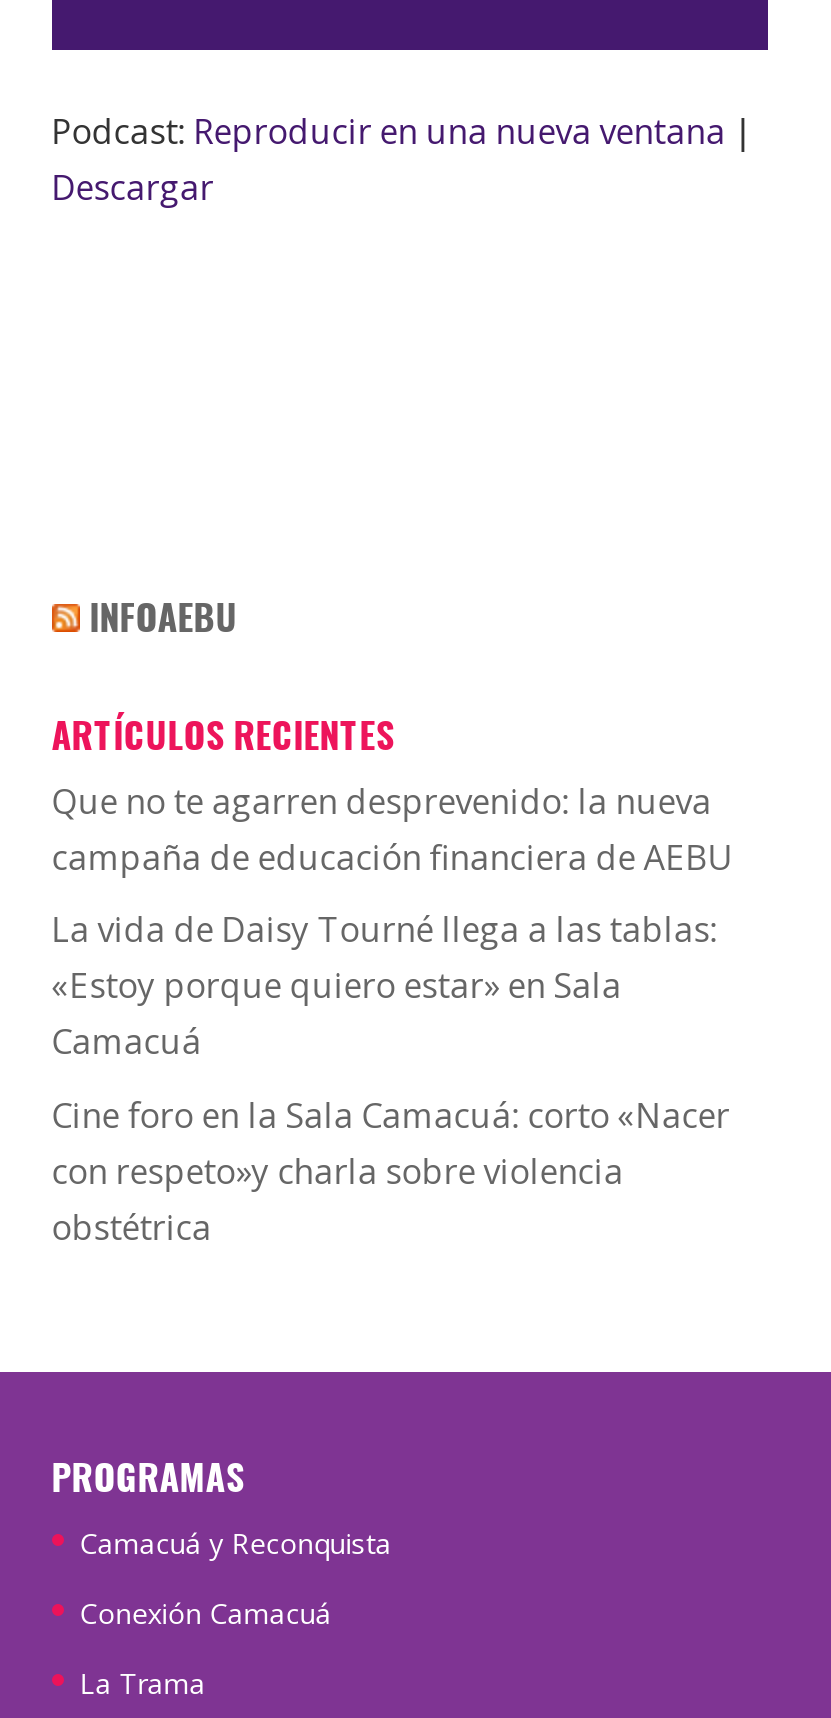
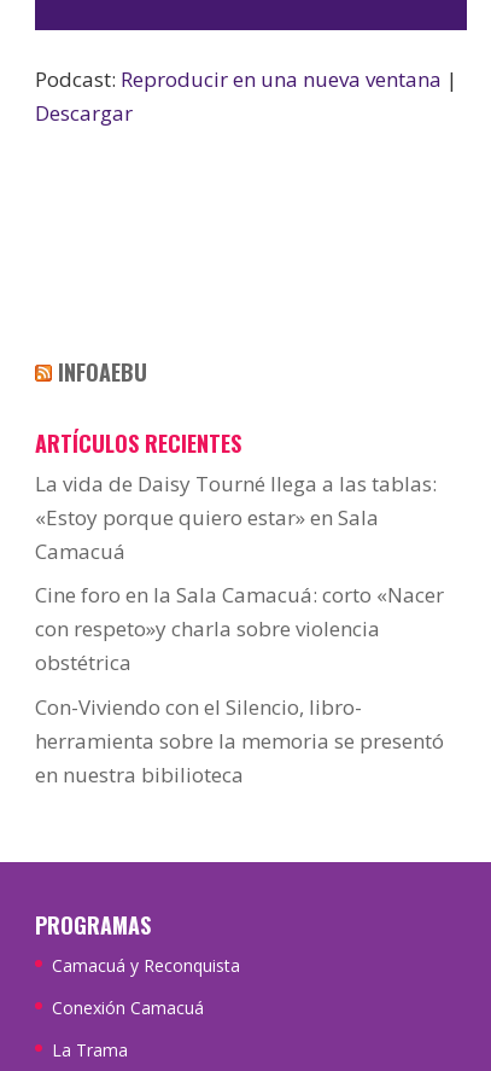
- Que no te agarren desprevenido: la nueva
- campaña de educación financiera de AEBU

moved up: La vida de Daisy Tourné llega a las tablas: | «Estoy porque quiero estar» en Sala | Camacuá | Cine foro en la Sala Camacuá: corto «Nacer | con respeto»y charla sobre violencia | obstétrica

+ Con-Viviendo con el Silencio, libro-
+ herramienta sobre la memoria se presentó
+ en nuestra bibilioteca
